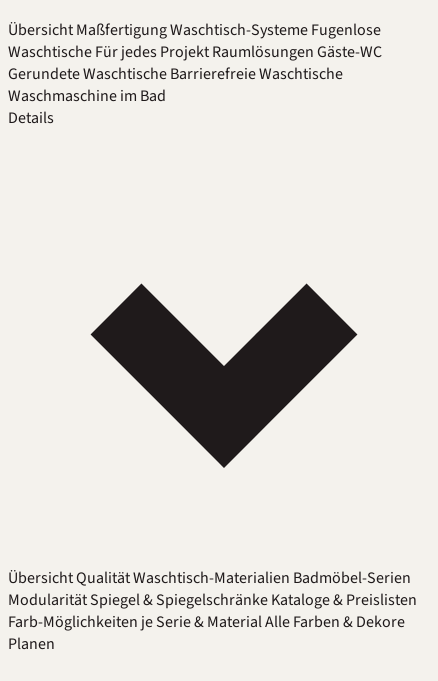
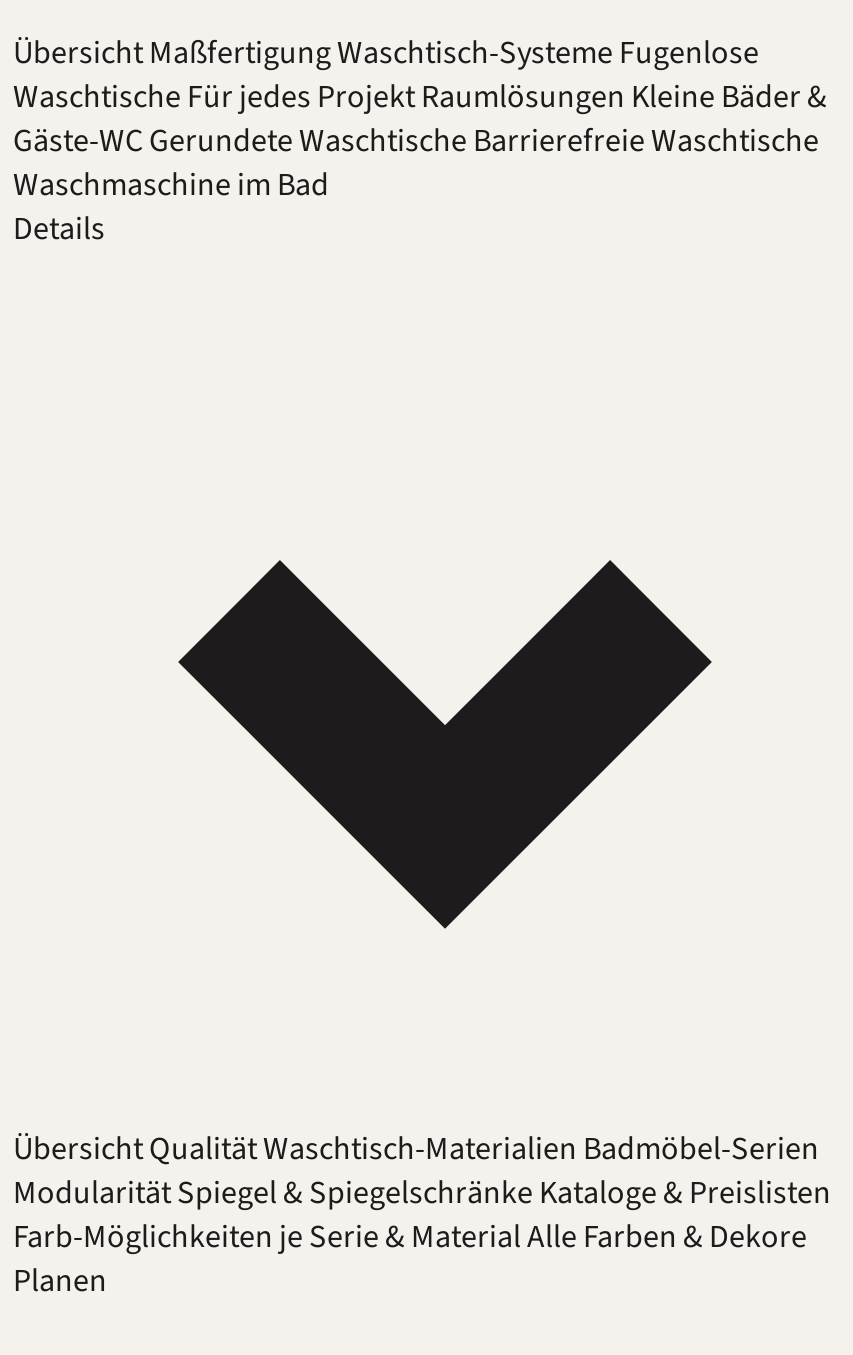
- Waschtische Für jedes Projekt Raumlösungen Gäste-WC
- Gerundete Waschtische Barrierefreie Waschtische
+ Waschtische Für jedes Projekt Raumlösungen Kleine Bäder &
+ Gäste-WC Gerundete Waschtische Barrierefreie Waschtische
